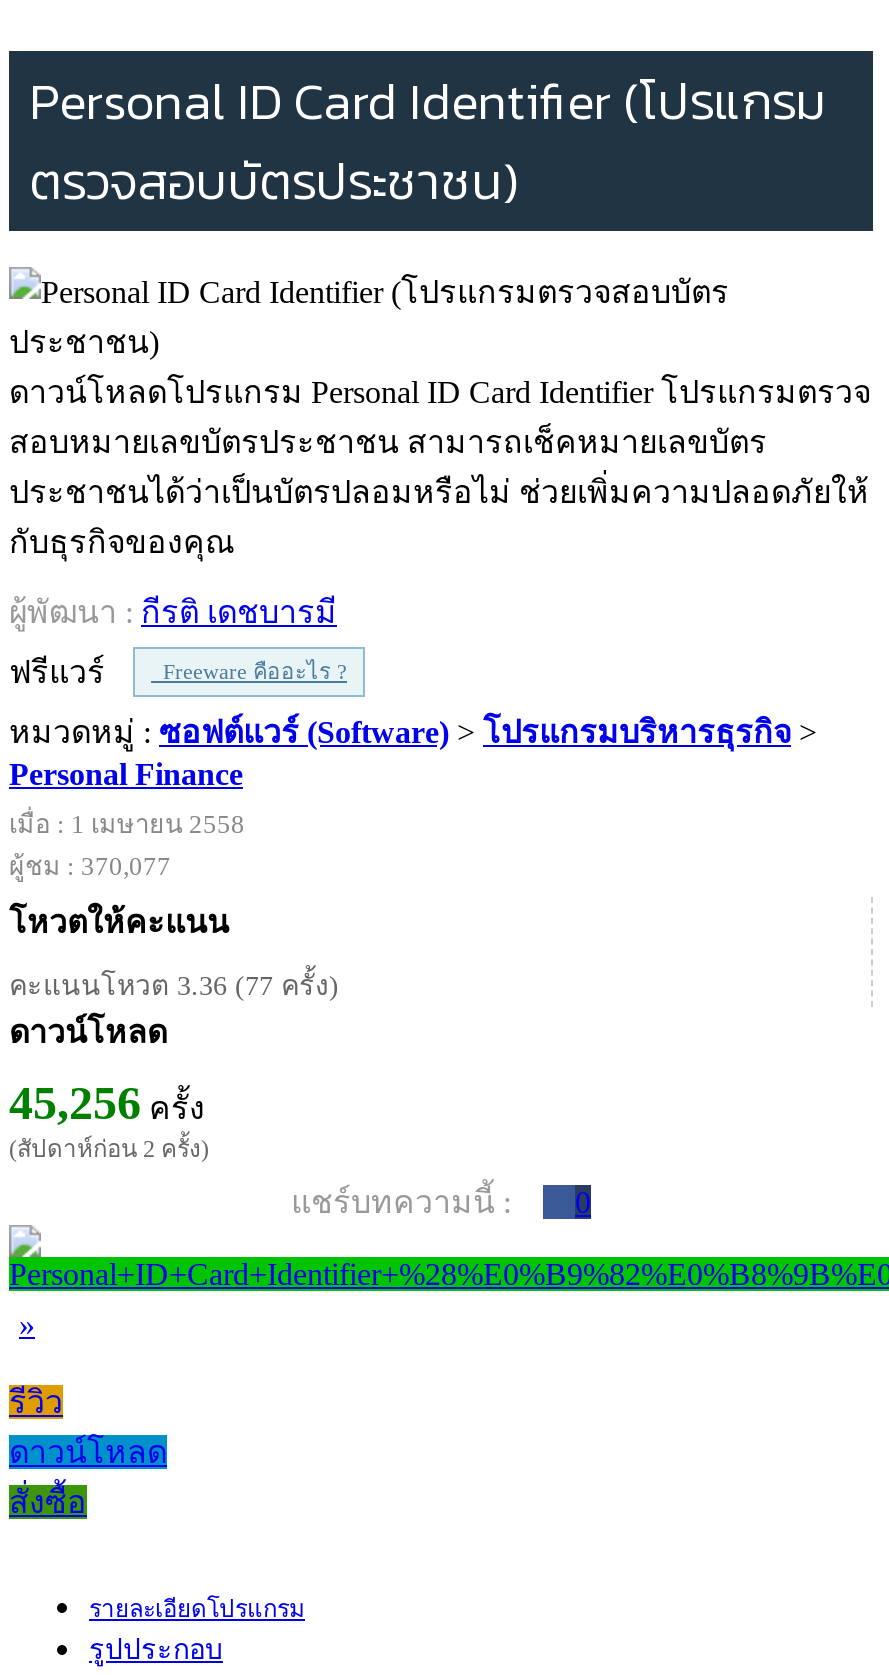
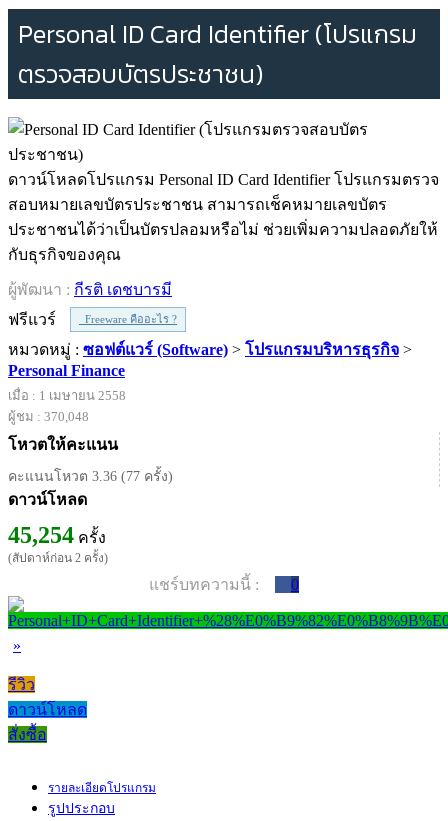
- ผู้ชม : 370,077
+ ผู้ชม : 370,048

- 45,256ครั้ง
+ 45,254ครั้ง
